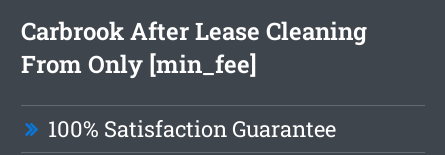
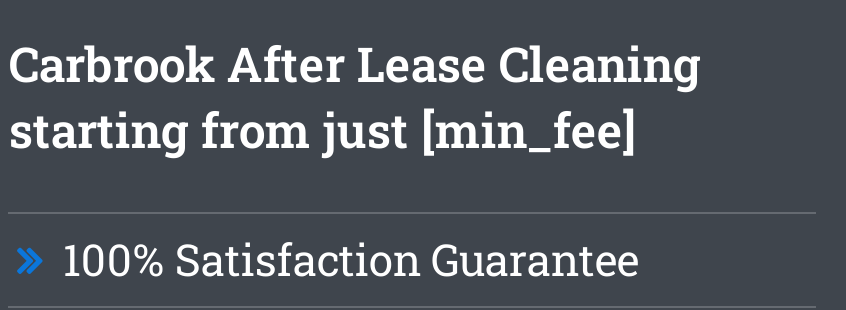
- From Only [min_fee]
+ starting from just [min_fee]
